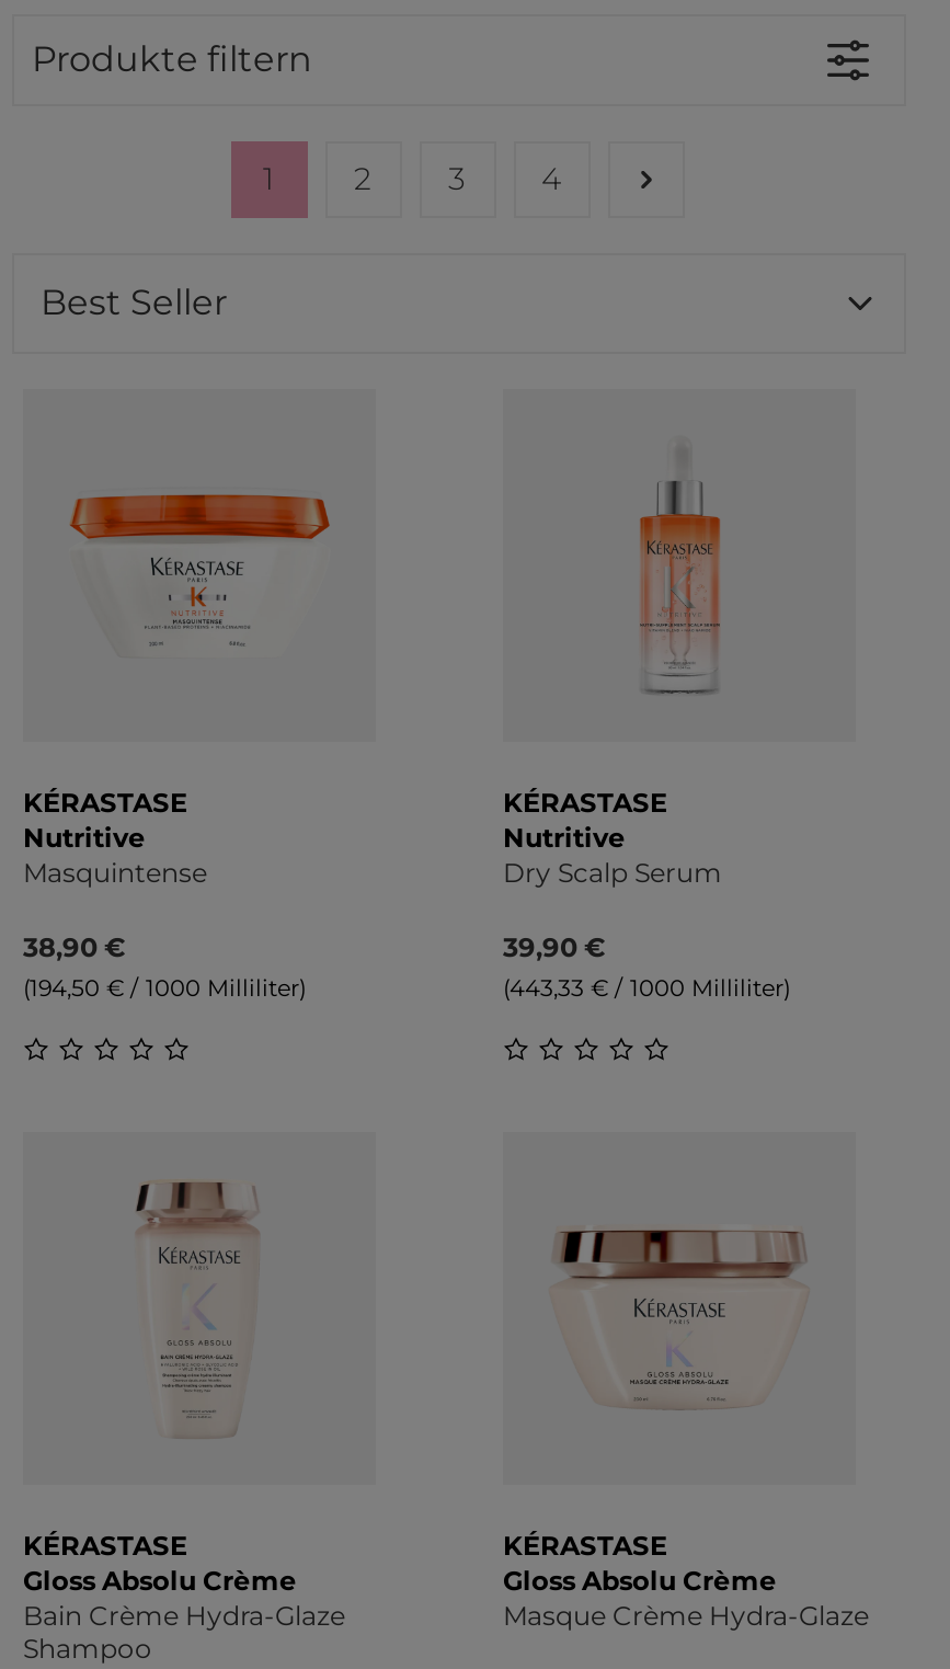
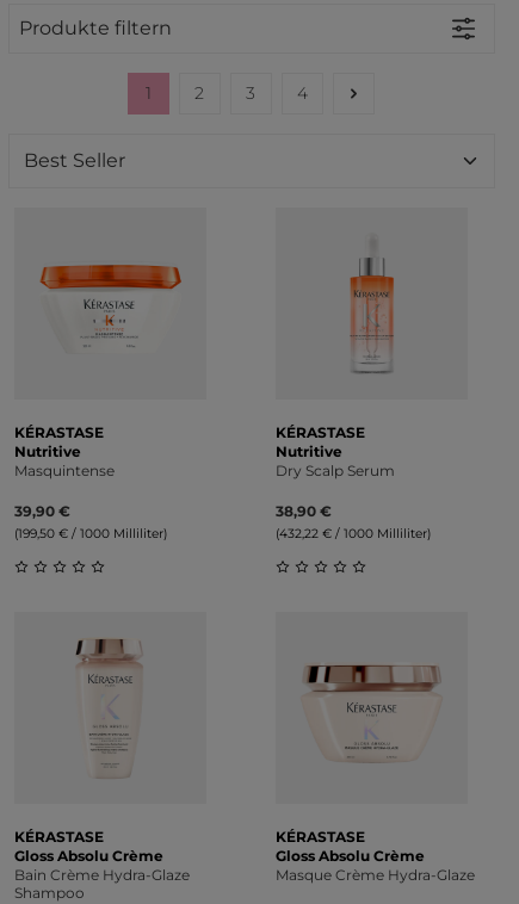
- 38,90 €
+ 39,90 €

- 39,90 €
+ 38,90 €

- (194,50 € / 1000 Milliliter)
+ (199,50 € / 1000 Milliliter)

- (443,33 € / 1000 Milliliter)
+ (432,22 € / 1000 Milliliter)
